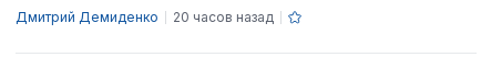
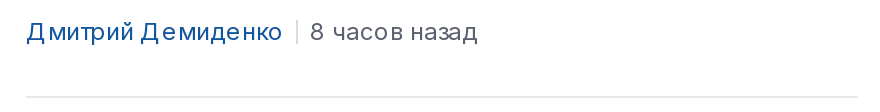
- Дмитрий Демиденко 20 часов назад
+ Дмитрий Демиденко 8 часов назад
